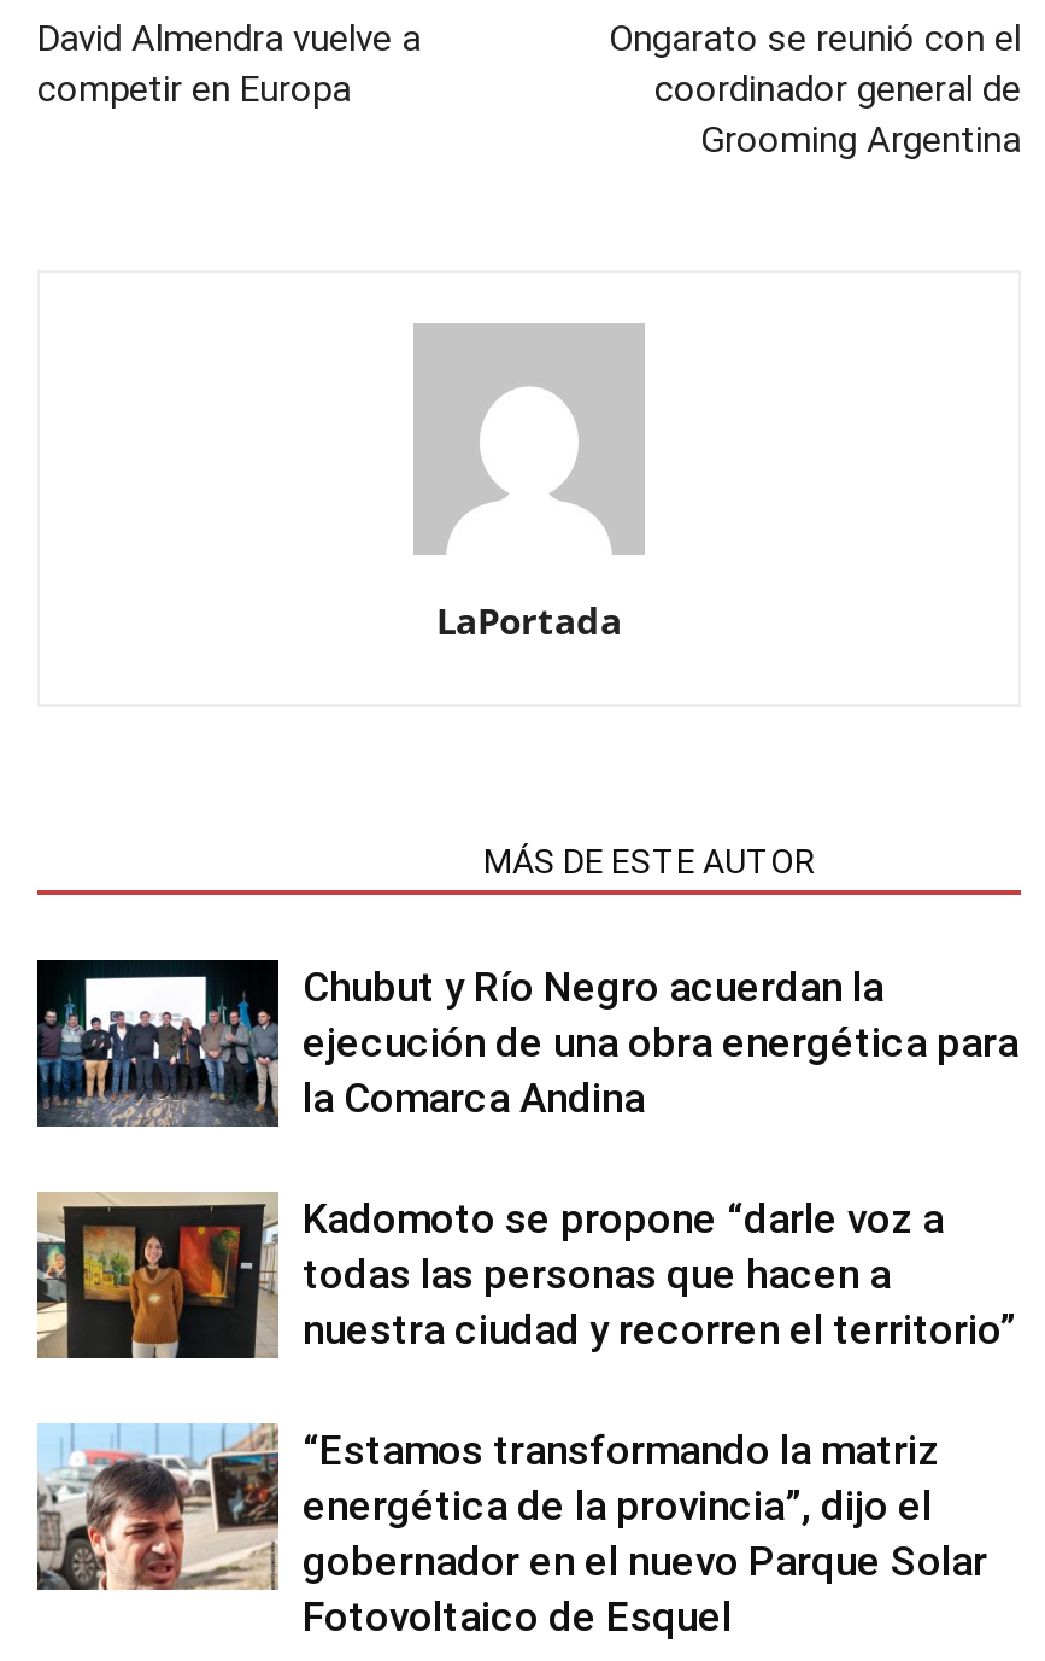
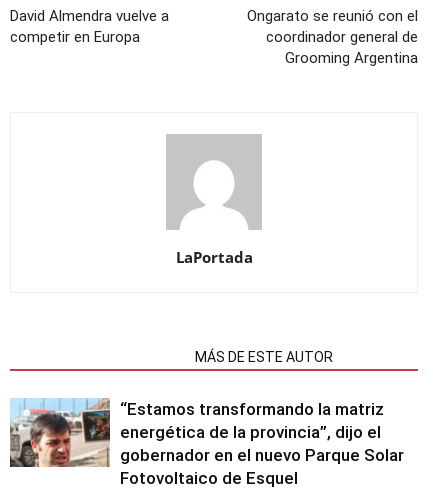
- [image]
- Chubut y Río Negro acuerdan la
- ejecución de una obra energética para
- la Comarca Andina
- Kadomoto se propone “darle voz a
- todas las personas que hacen a
- nuestra ciudad y recorren el territorio”

- [image]
